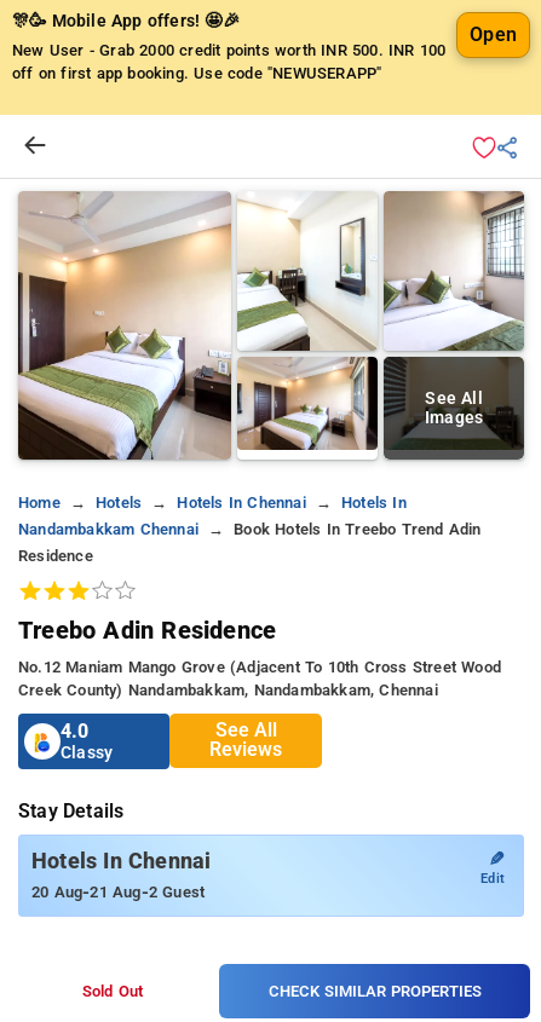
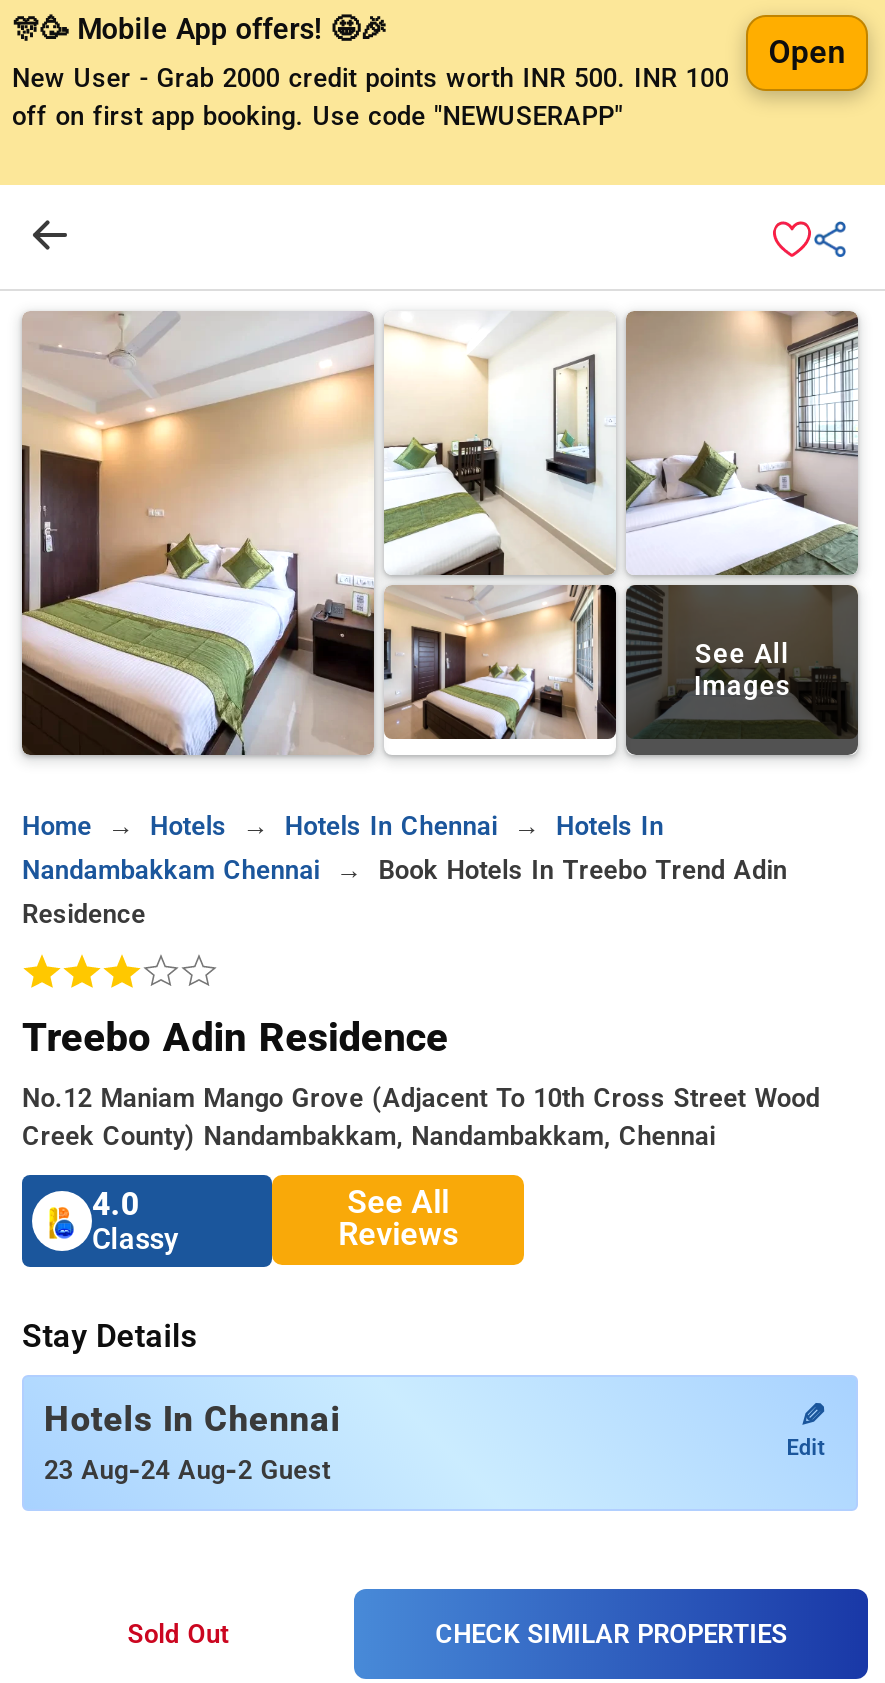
- 20 Aug-21 Aug-2 Guest
+ 23 Aug-24 Aug-2 Guest
